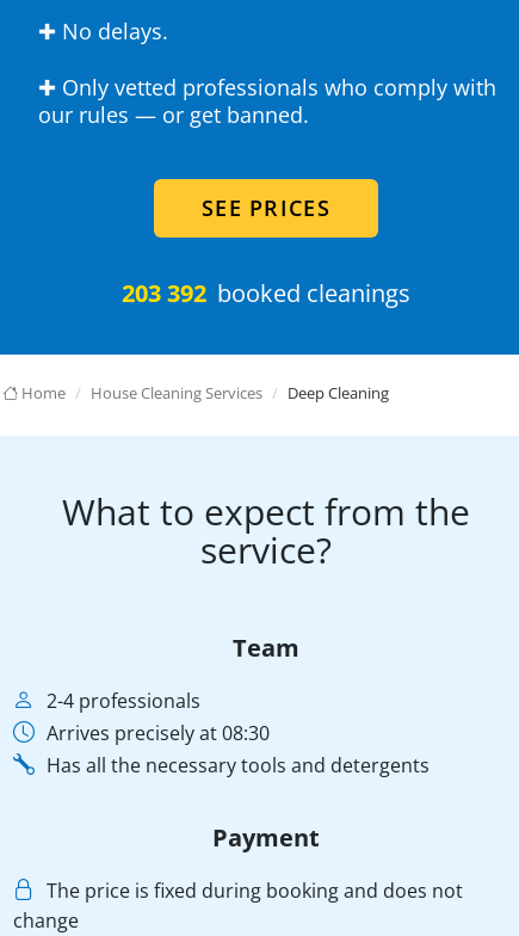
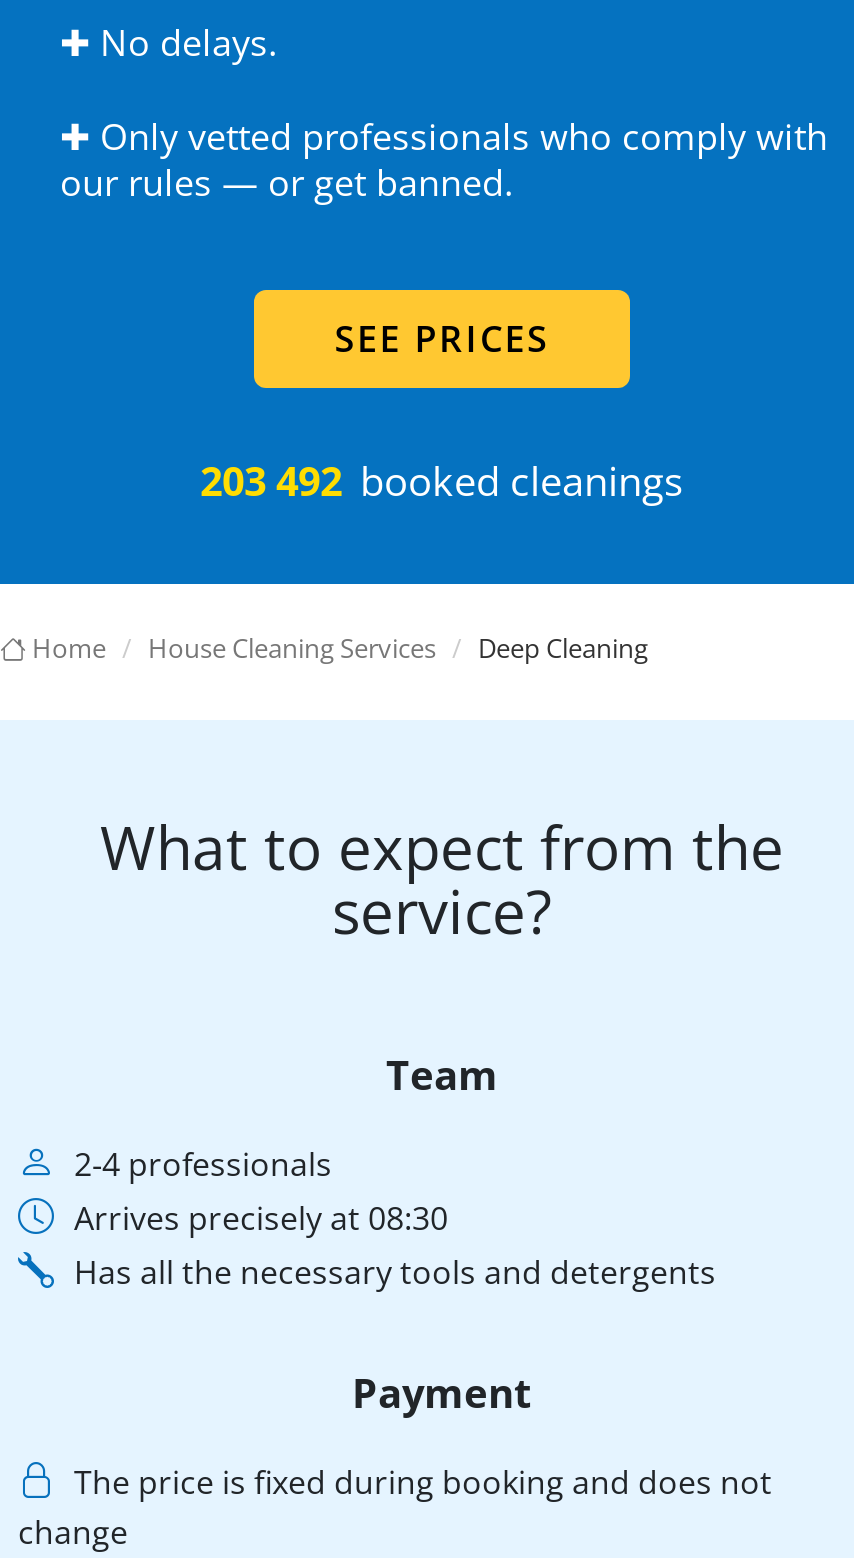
- 203 392 booked cleanings
+ 203 492 booked cleanings
